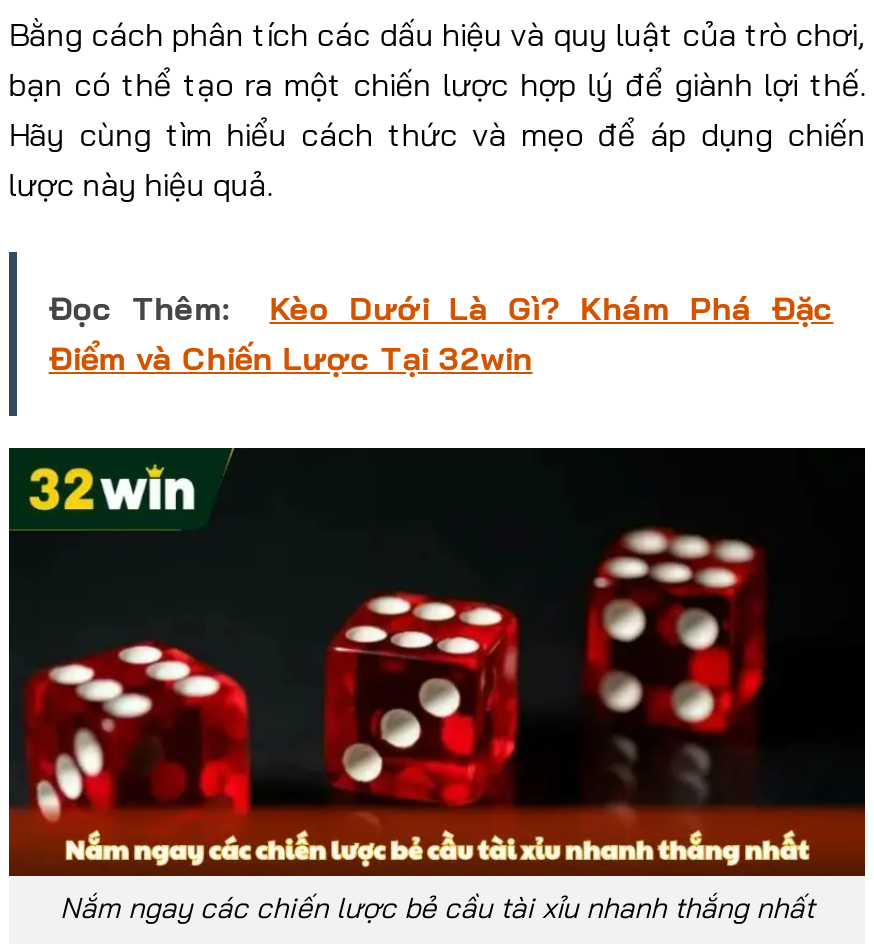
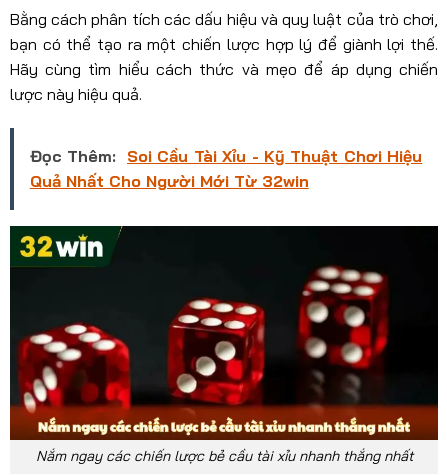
- Đọc Thêm:
- Kèo Dưới Là Gì? Khám Phá Đặc
- Điểm và Chiến Lược Tại 32win
+ Đọc Thêm: Soi Cầu Tài Xỉu - Kỹ Thuật Chơi Hiệu
+ Quả Nhất Cho Người Mới Từ 32win
